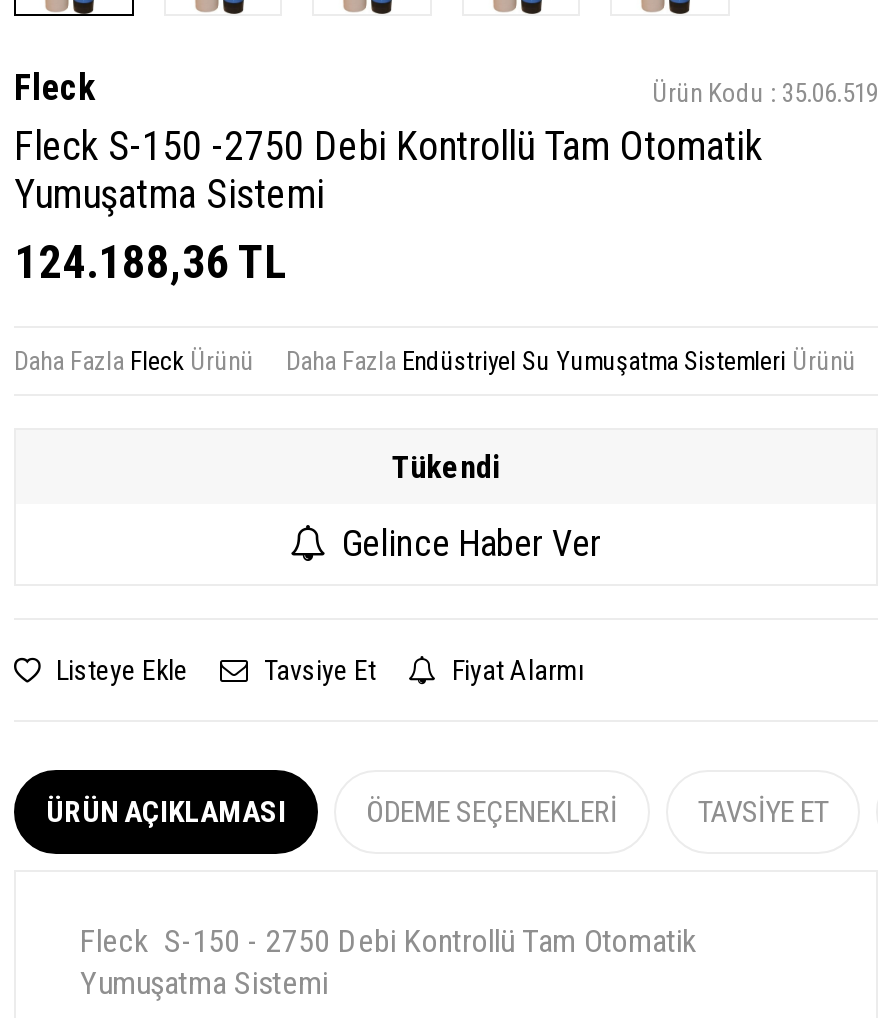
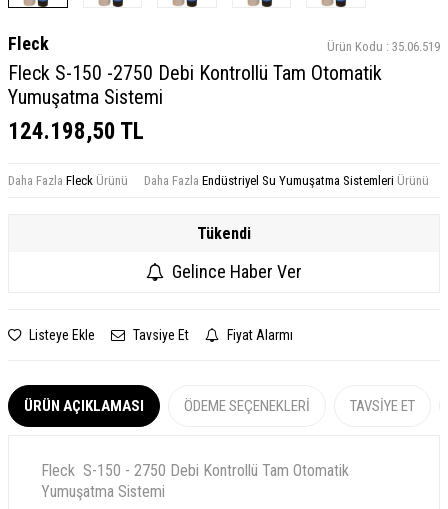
- 124.188,36 TL
+ 124.198,50 TL
